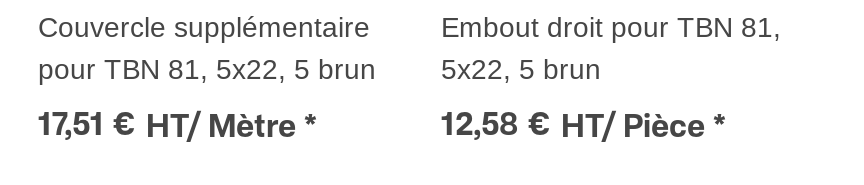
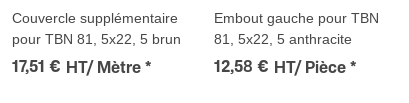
- Embout droit pour TBN 81,
- 5x22, 5 brun
+ Embout gauche pour TBN
+ 81, 5x22, 5 anthracite
